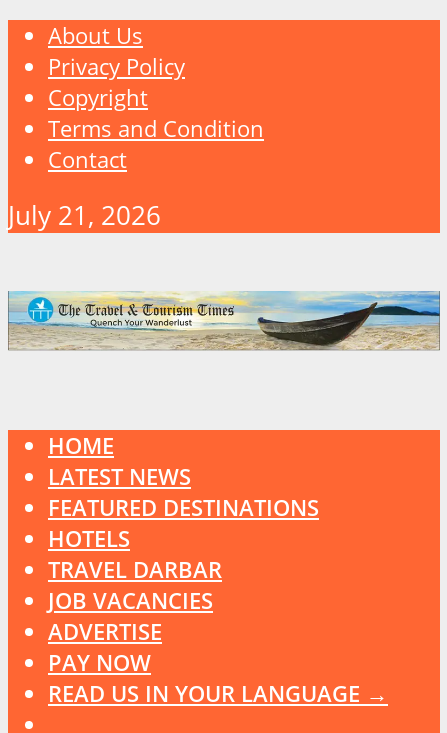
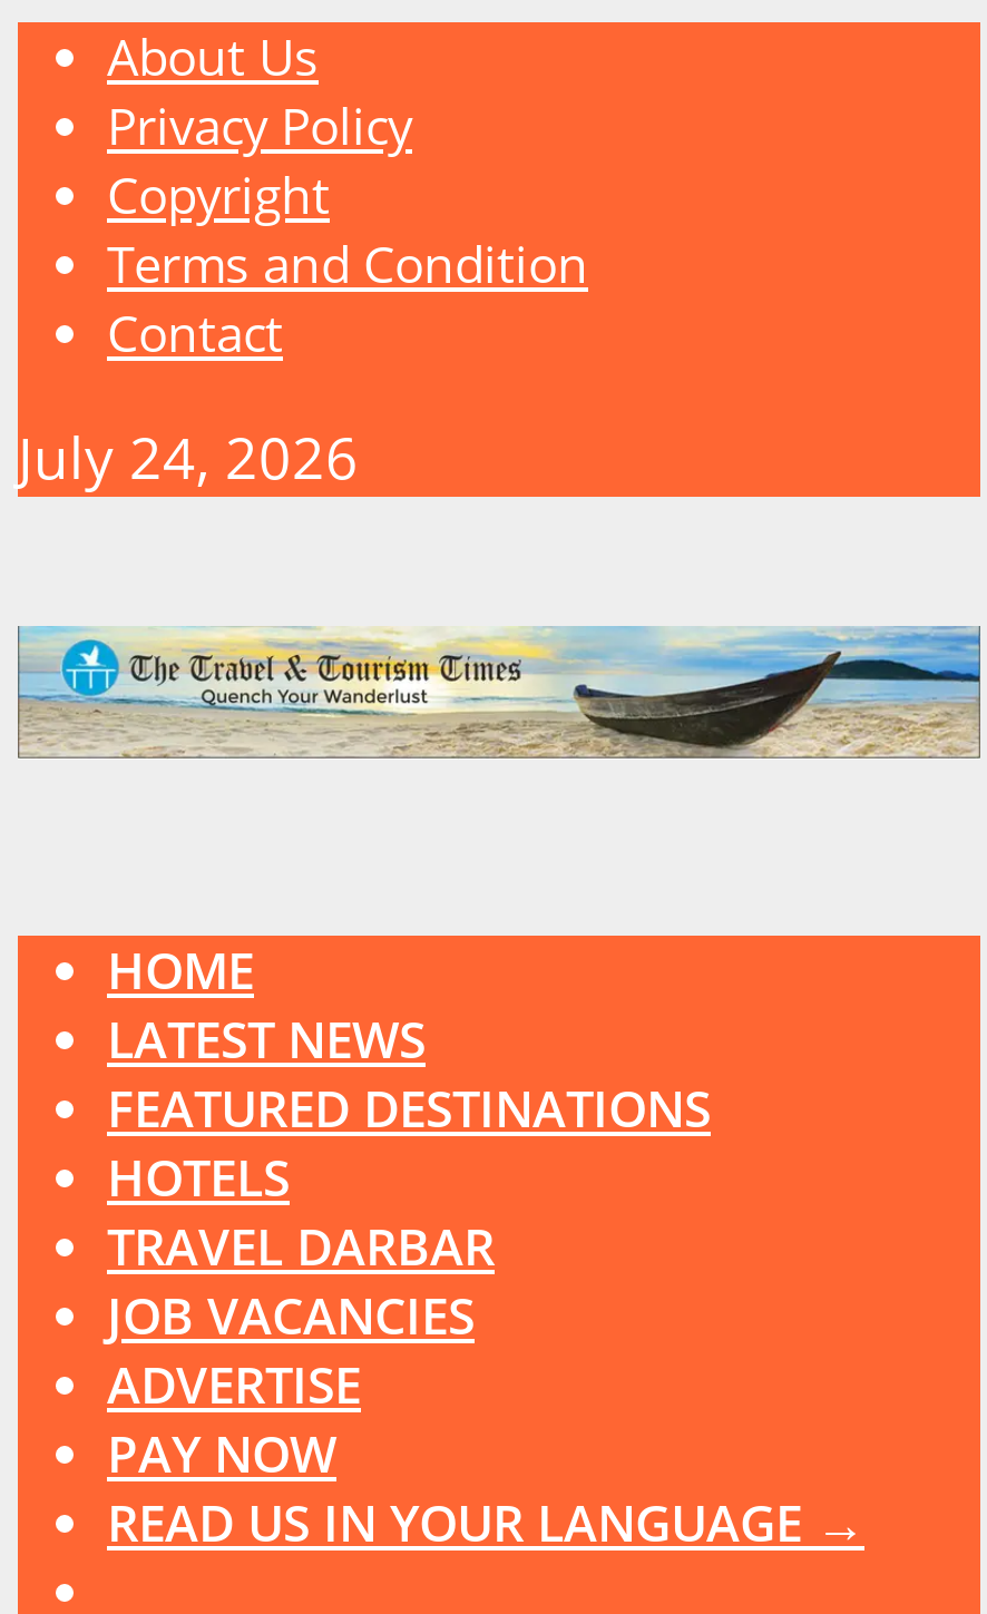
- July 21, 2026
+ July 24, 2026
